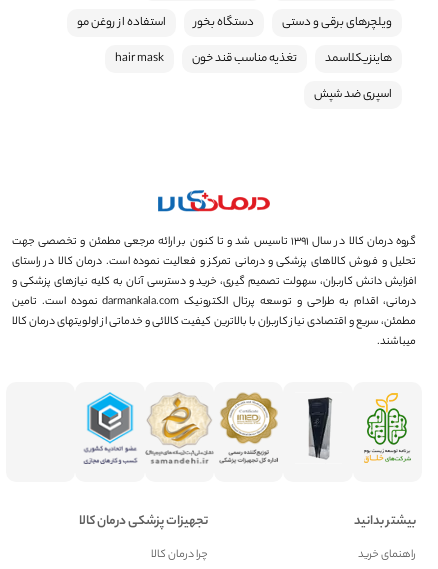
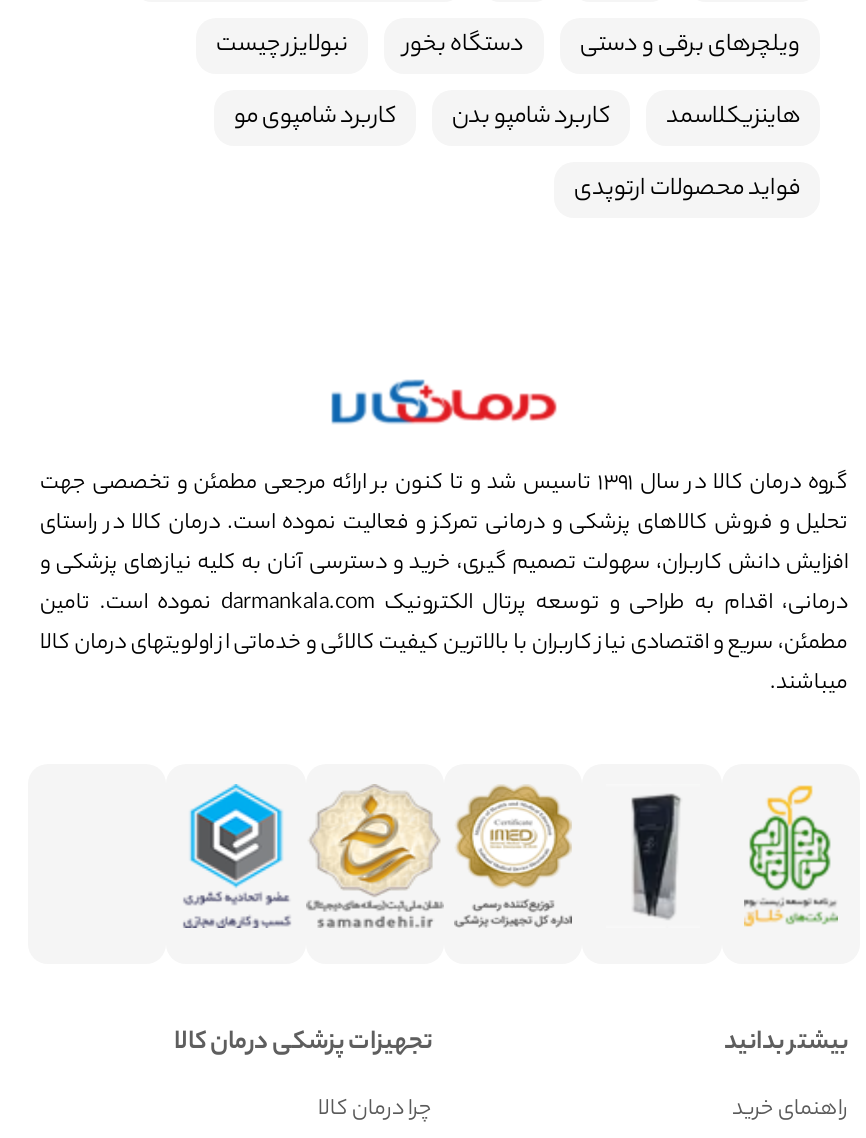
- استفاده از روغن مو
+ نبولایزر چیست

- تغذیه مناسب قند خون
- hair mask
+ کاربرد شامپو بدن
+ کاربرد شامپوی مو

- اسپری ضد شپش
+ فواید محصولات ارتوپدی
